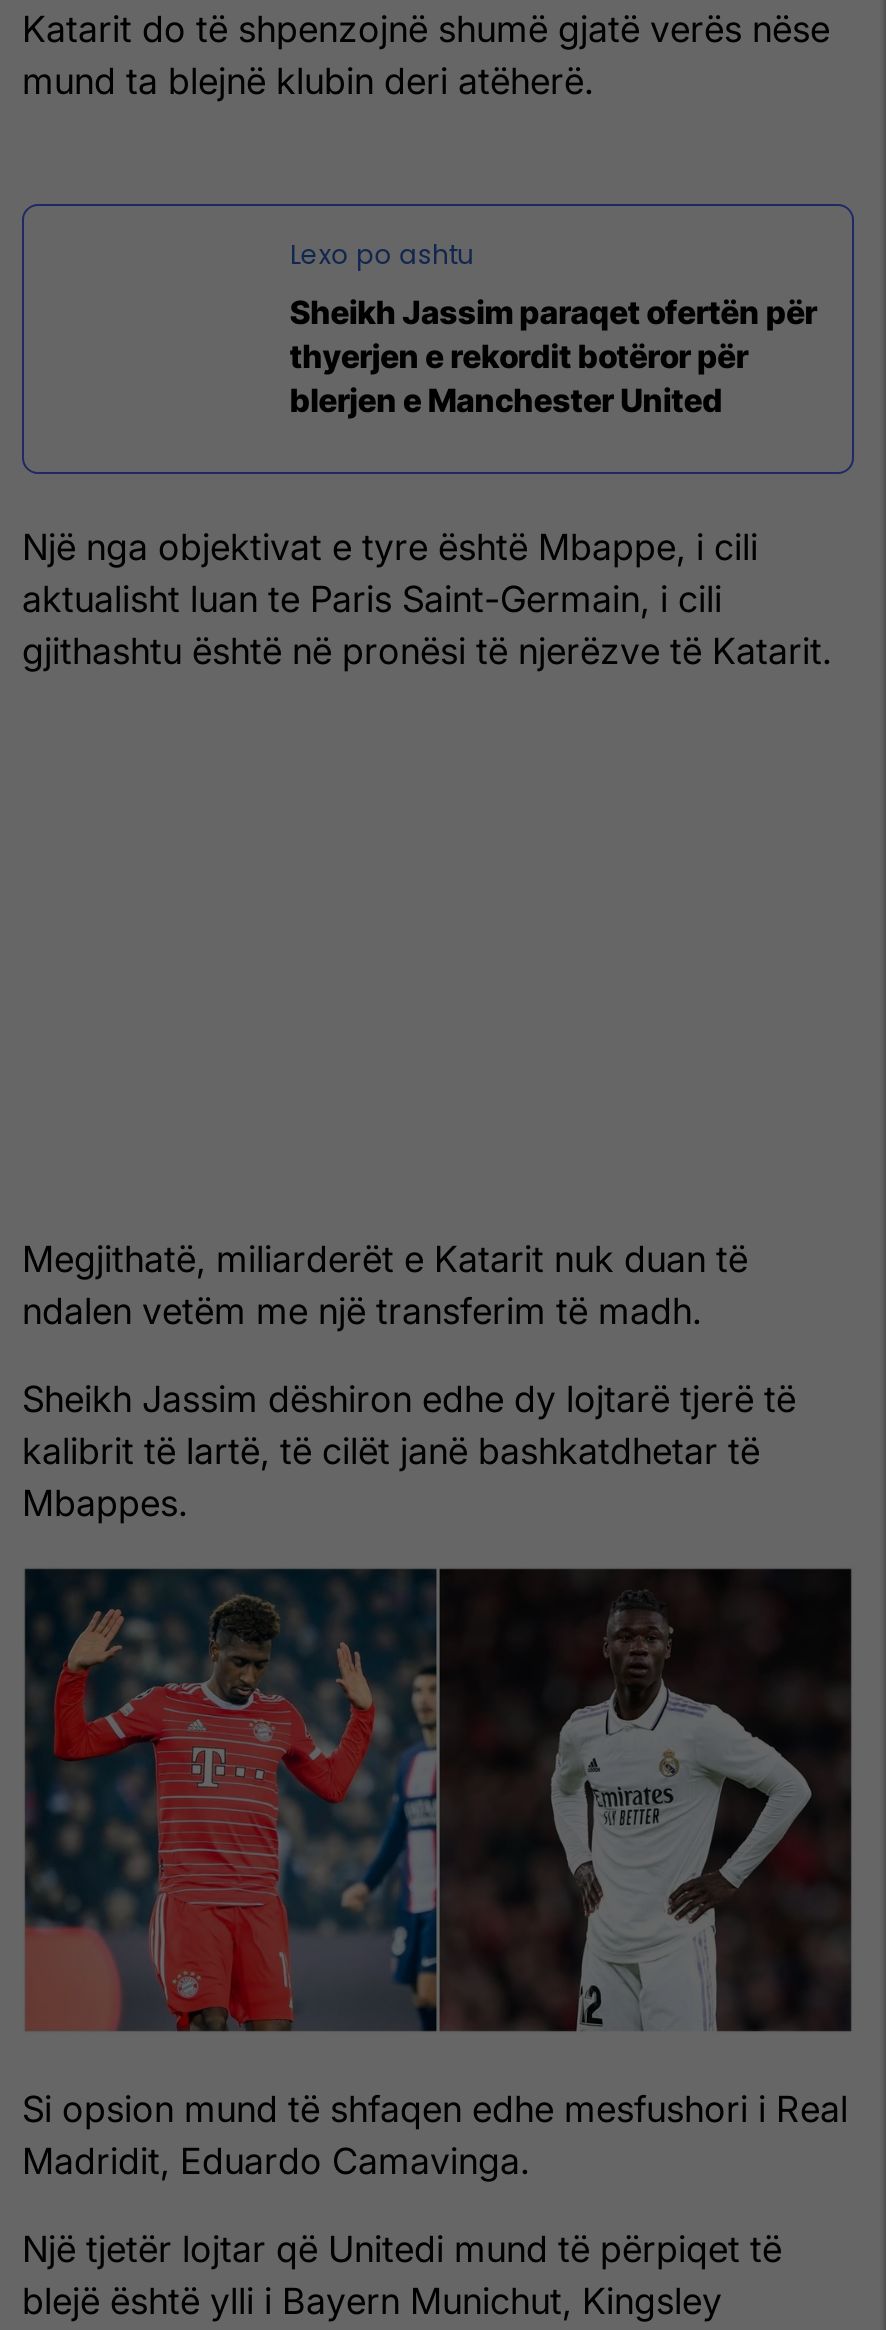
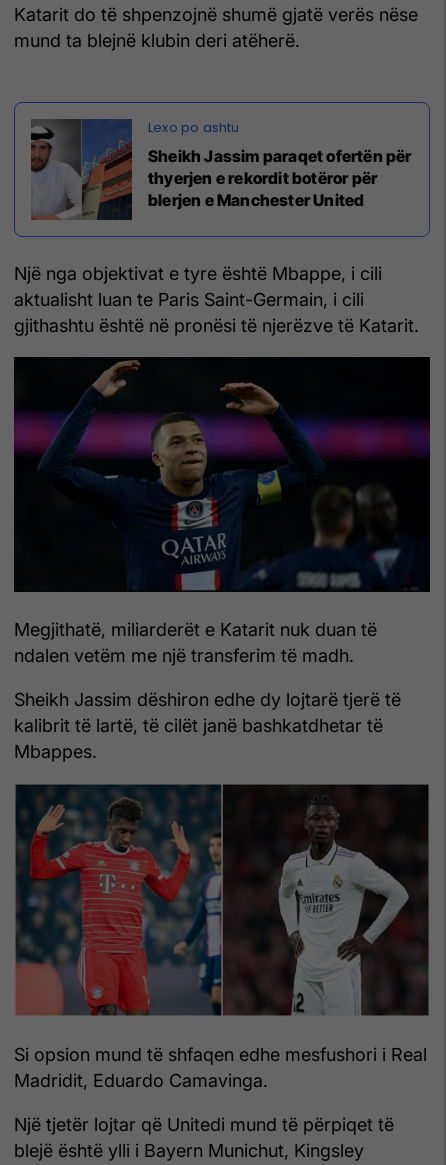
+ [image]

+ [image]
